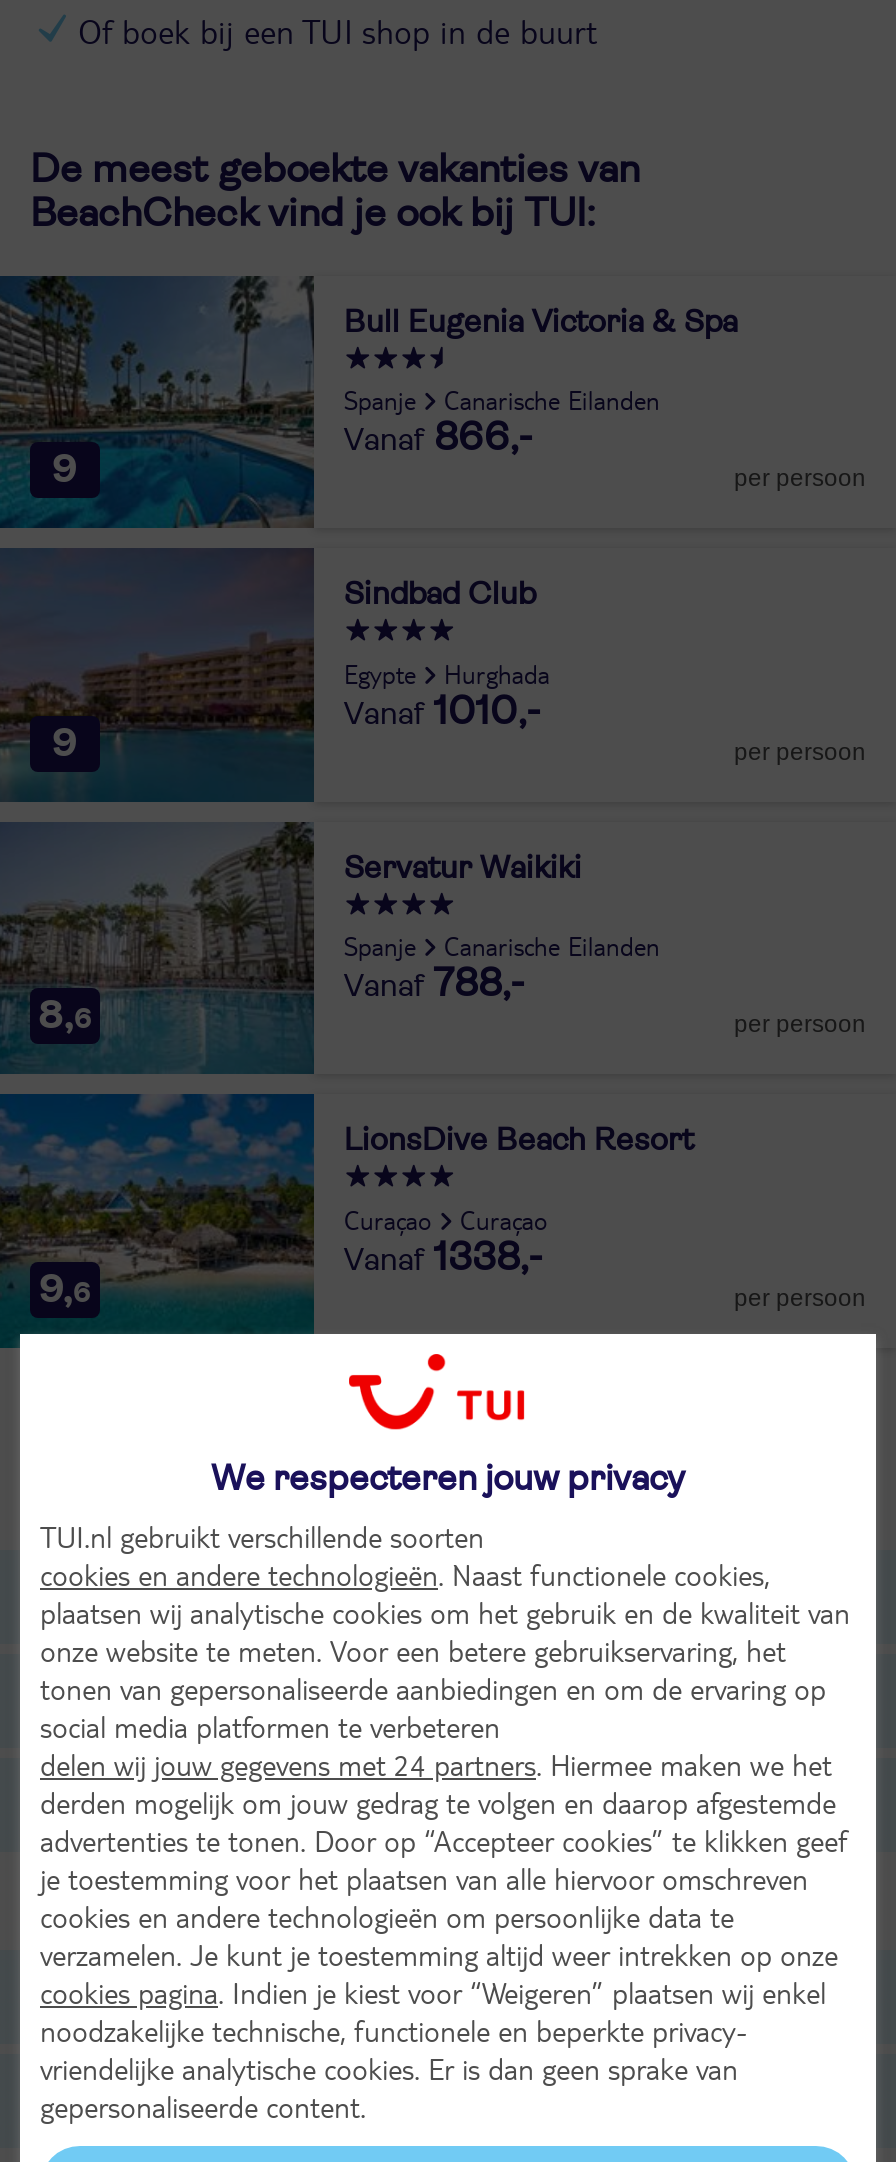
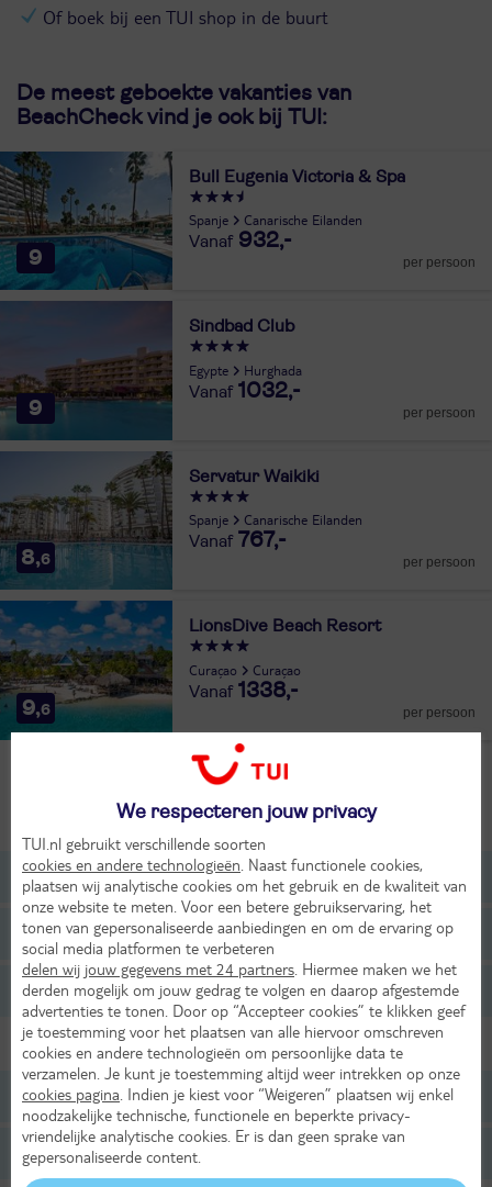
- 866,-
+ 932,-

- 1010,-
+ 1032,-

- 788,-
+ 767,-
